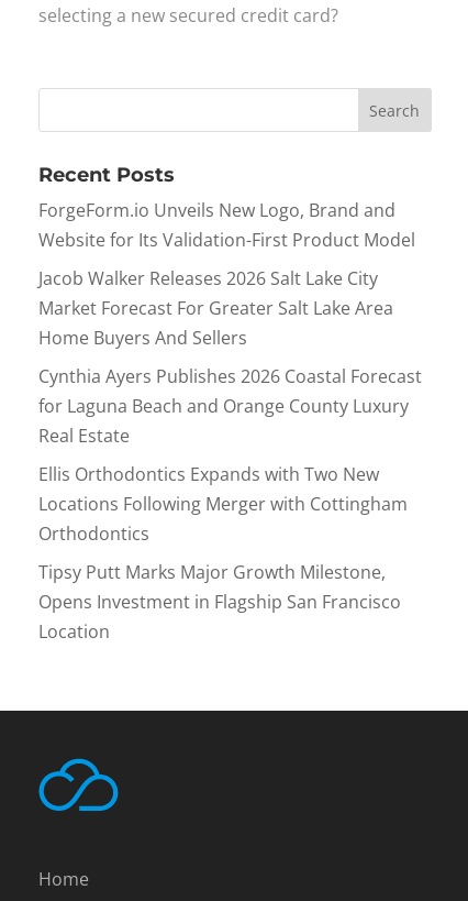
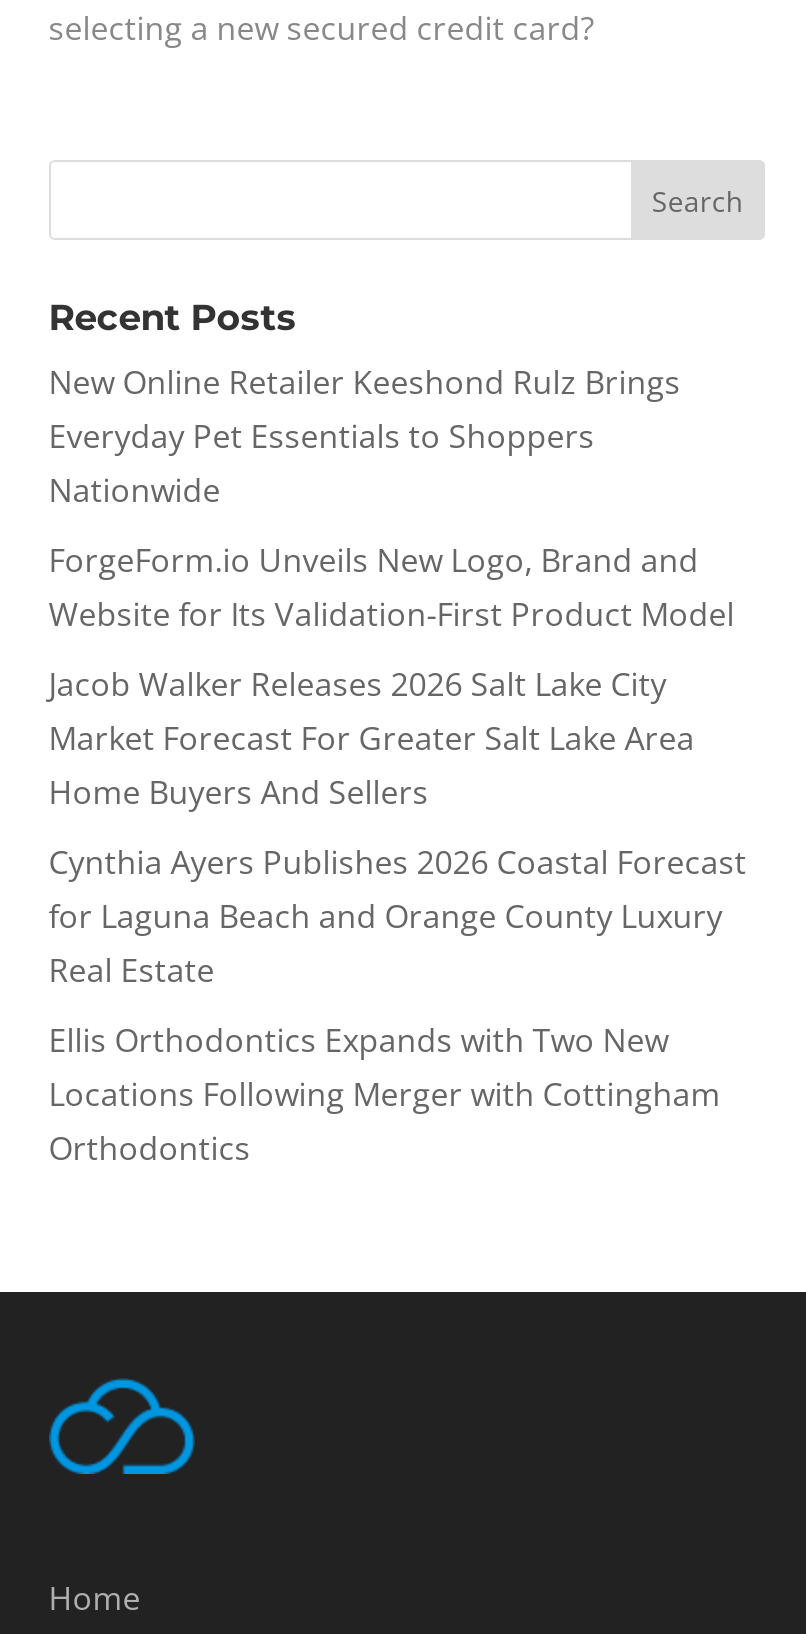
+ New Online Retailer Keeshond Rulz Brings
+ Everyday Pet Essentials to Shoppers
+ Nationwide

moved down: ForgeForm.io Unveils New Logo, Brand and | Website for Its Validation-First Product Model | Jacob Walker Releases 2026 Salt Lake City | ... | Locations Following Merger with Cottingham | Orthodontics

- Tipsy Putt Marks Major Growth Milestone,
- Opens Investment in Flagship San Francisco
- Location
